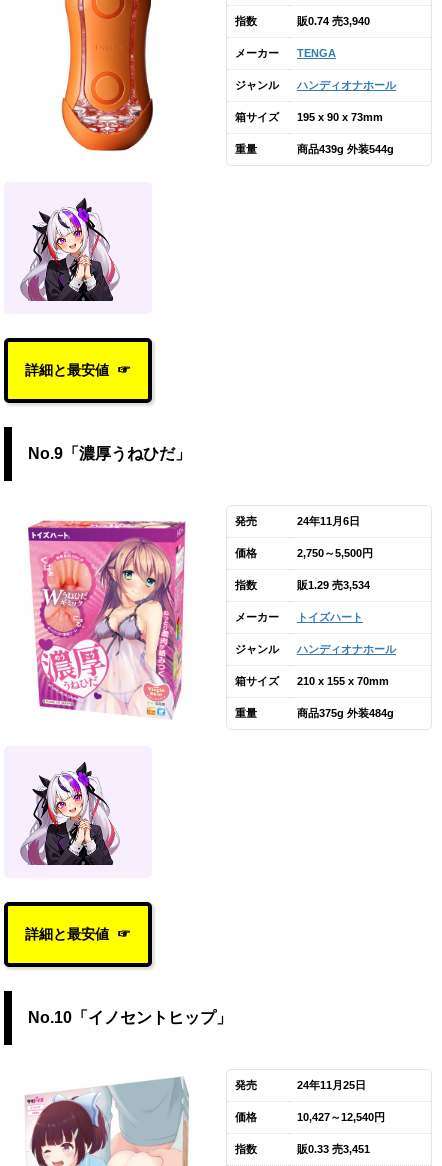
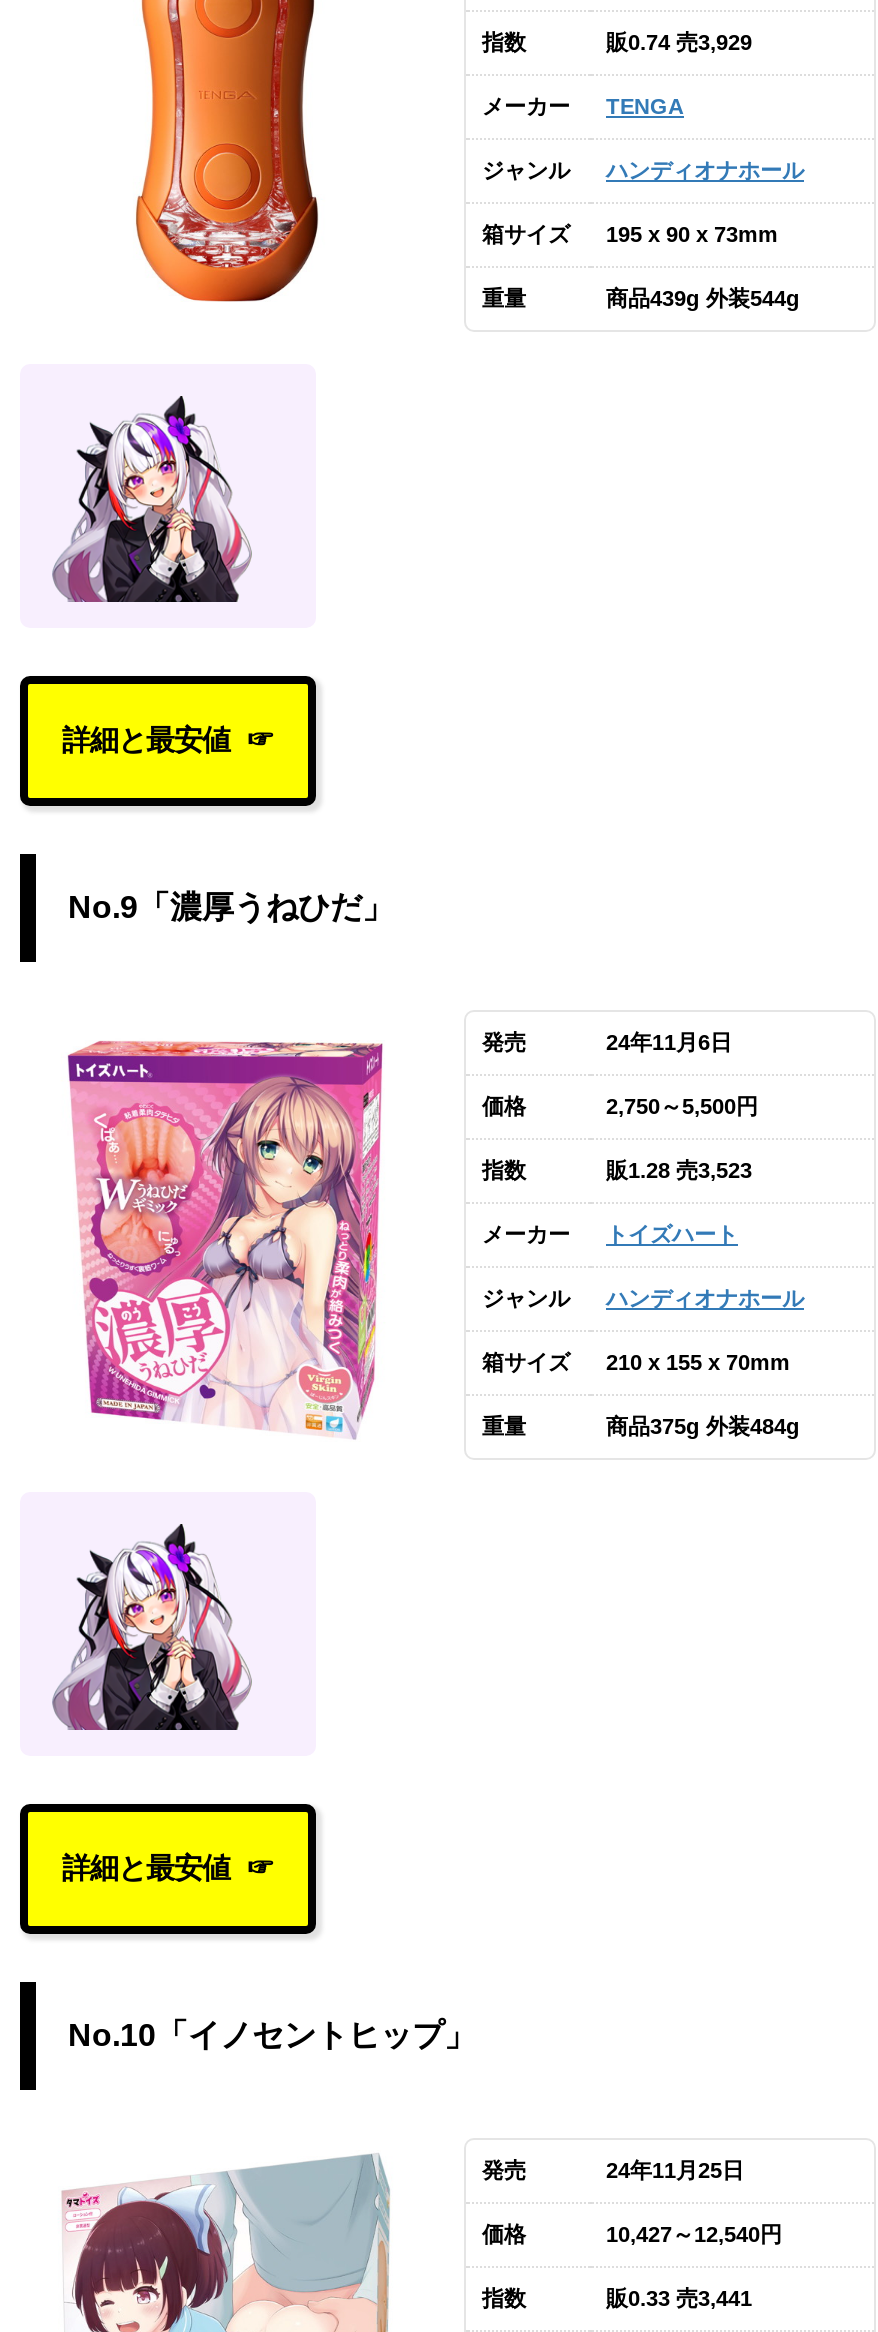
- 販0.74 売3,940
+ 販0.74 売3,929

- 販1.29 売3,534
+ 販1.28 売3,523

- 販0.33 売3,451
+ 販0.33 売3,441
